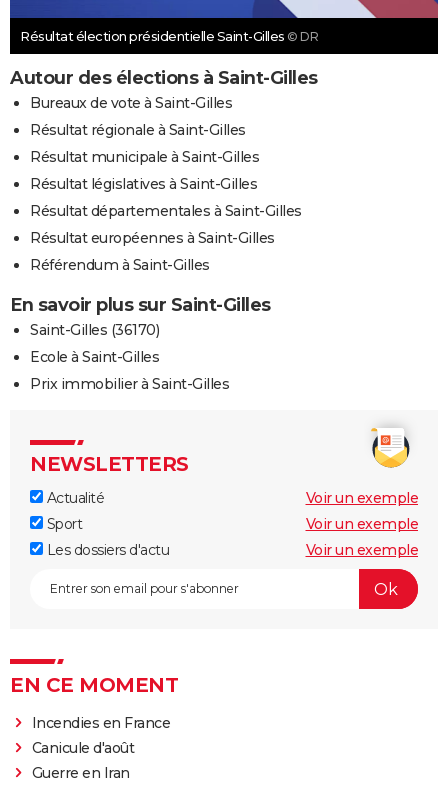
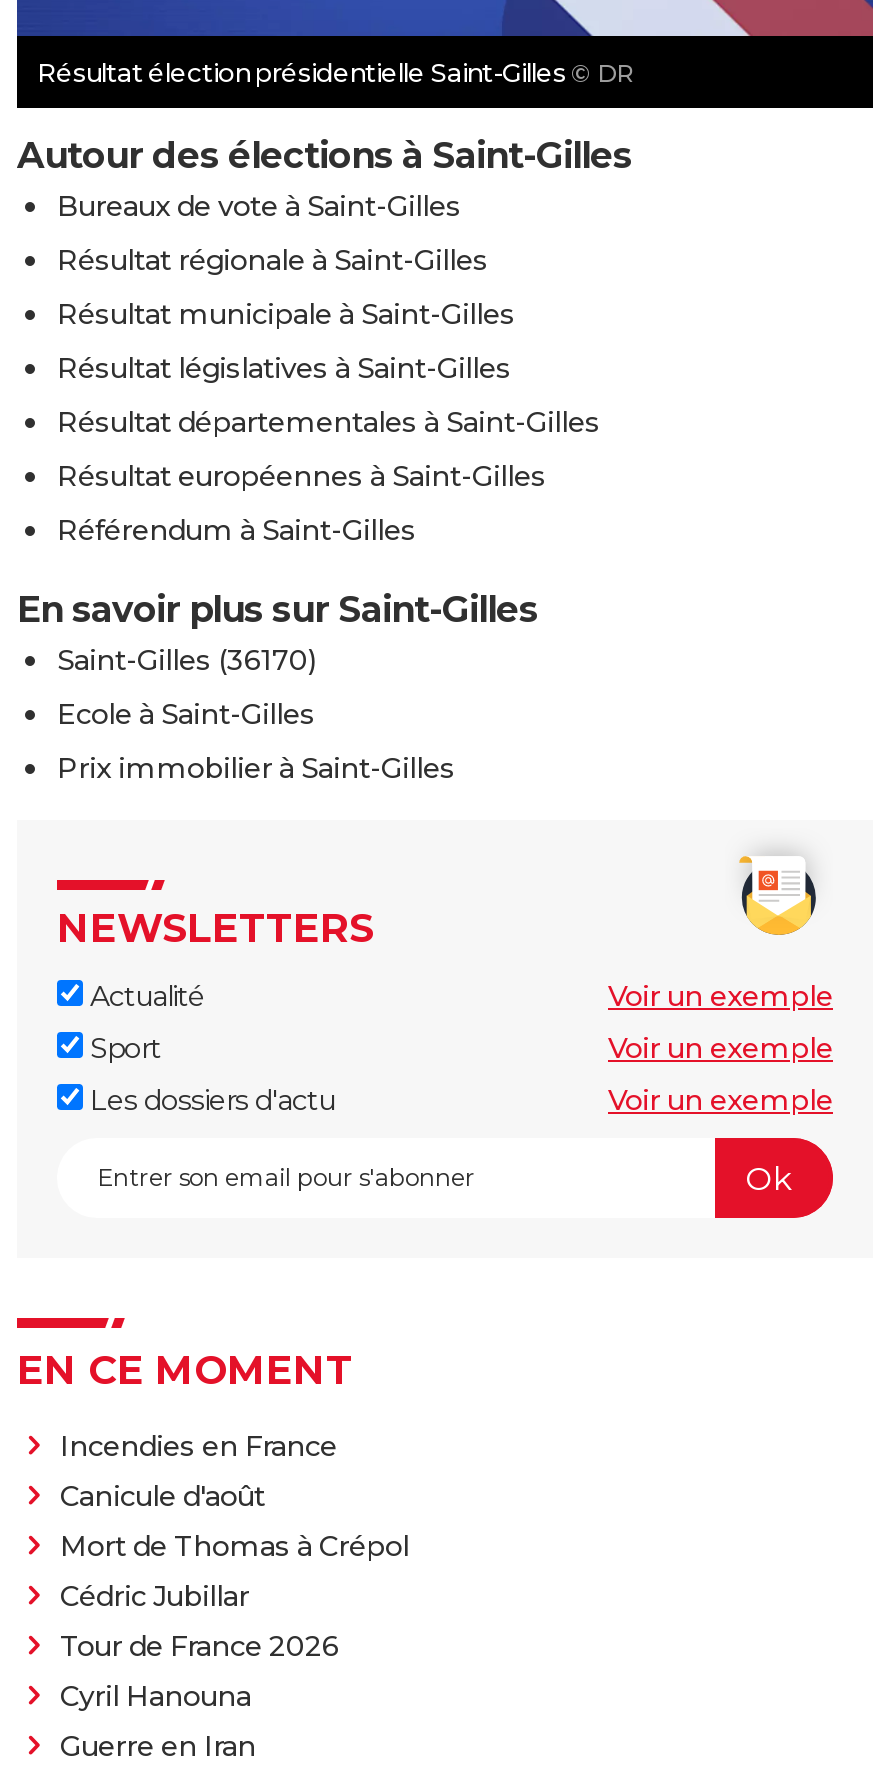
+ Mort de Thomas à Crépol
+ Cédric Jubillar
+ Tour de France 2026
+ Cyril Hanouna
